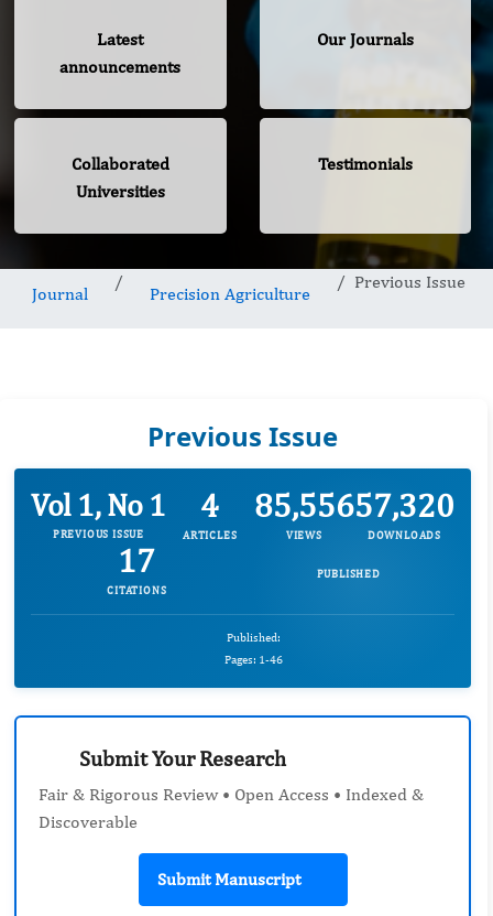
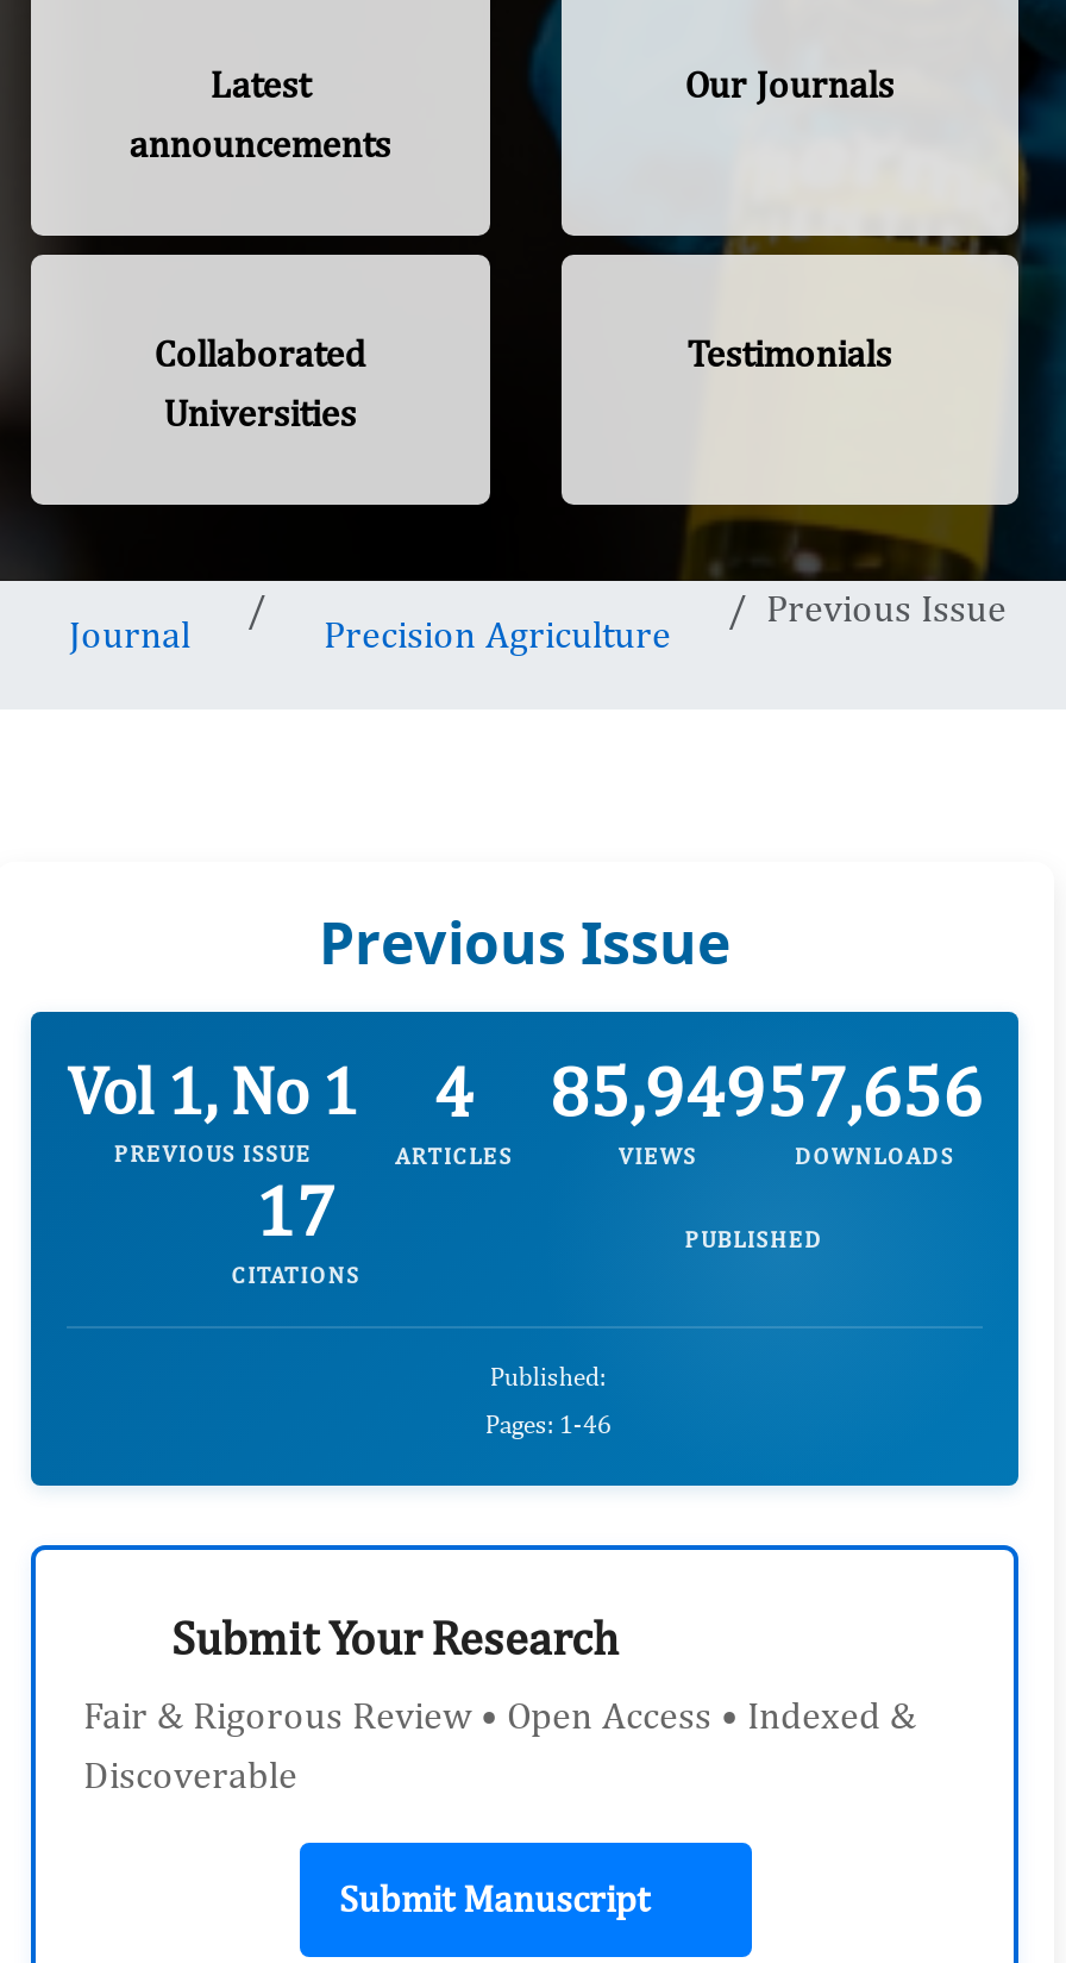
- 85,556
+ 85,949

- 57,320
+ 57,656
